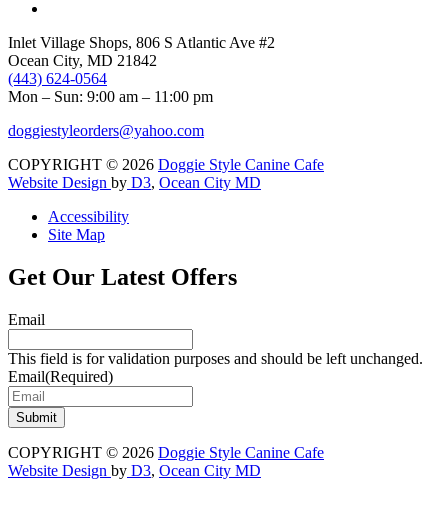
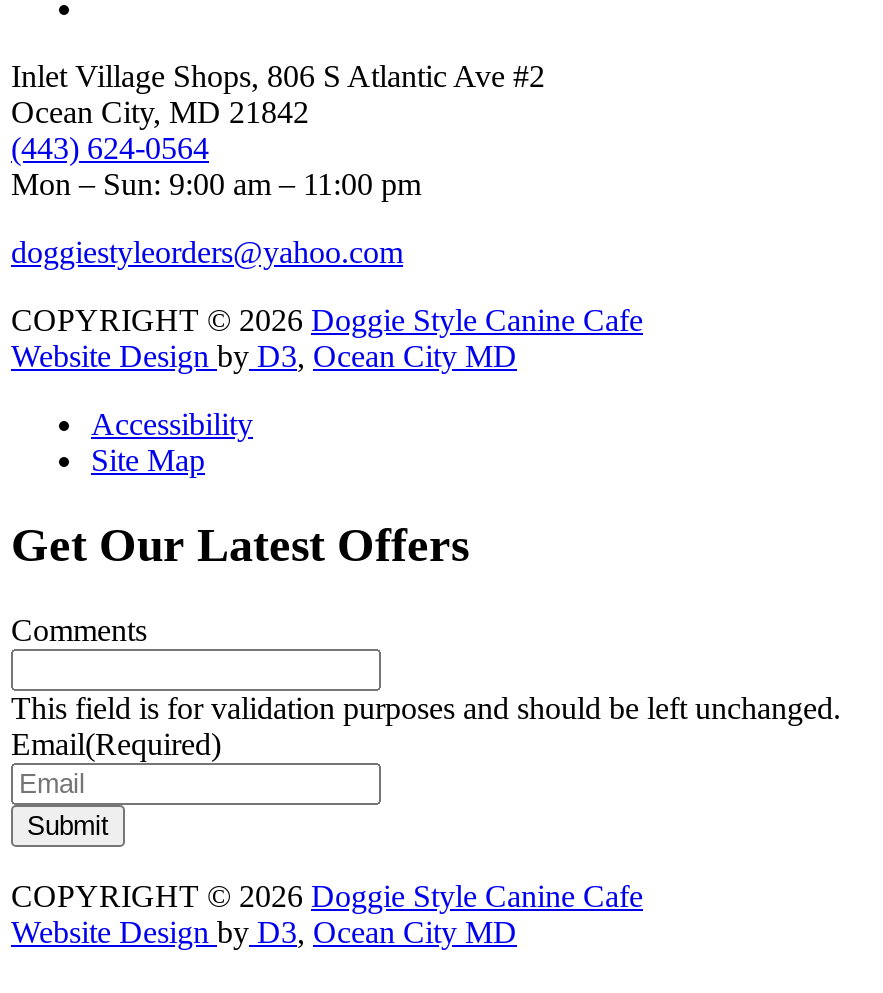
- Email
+ Comments
